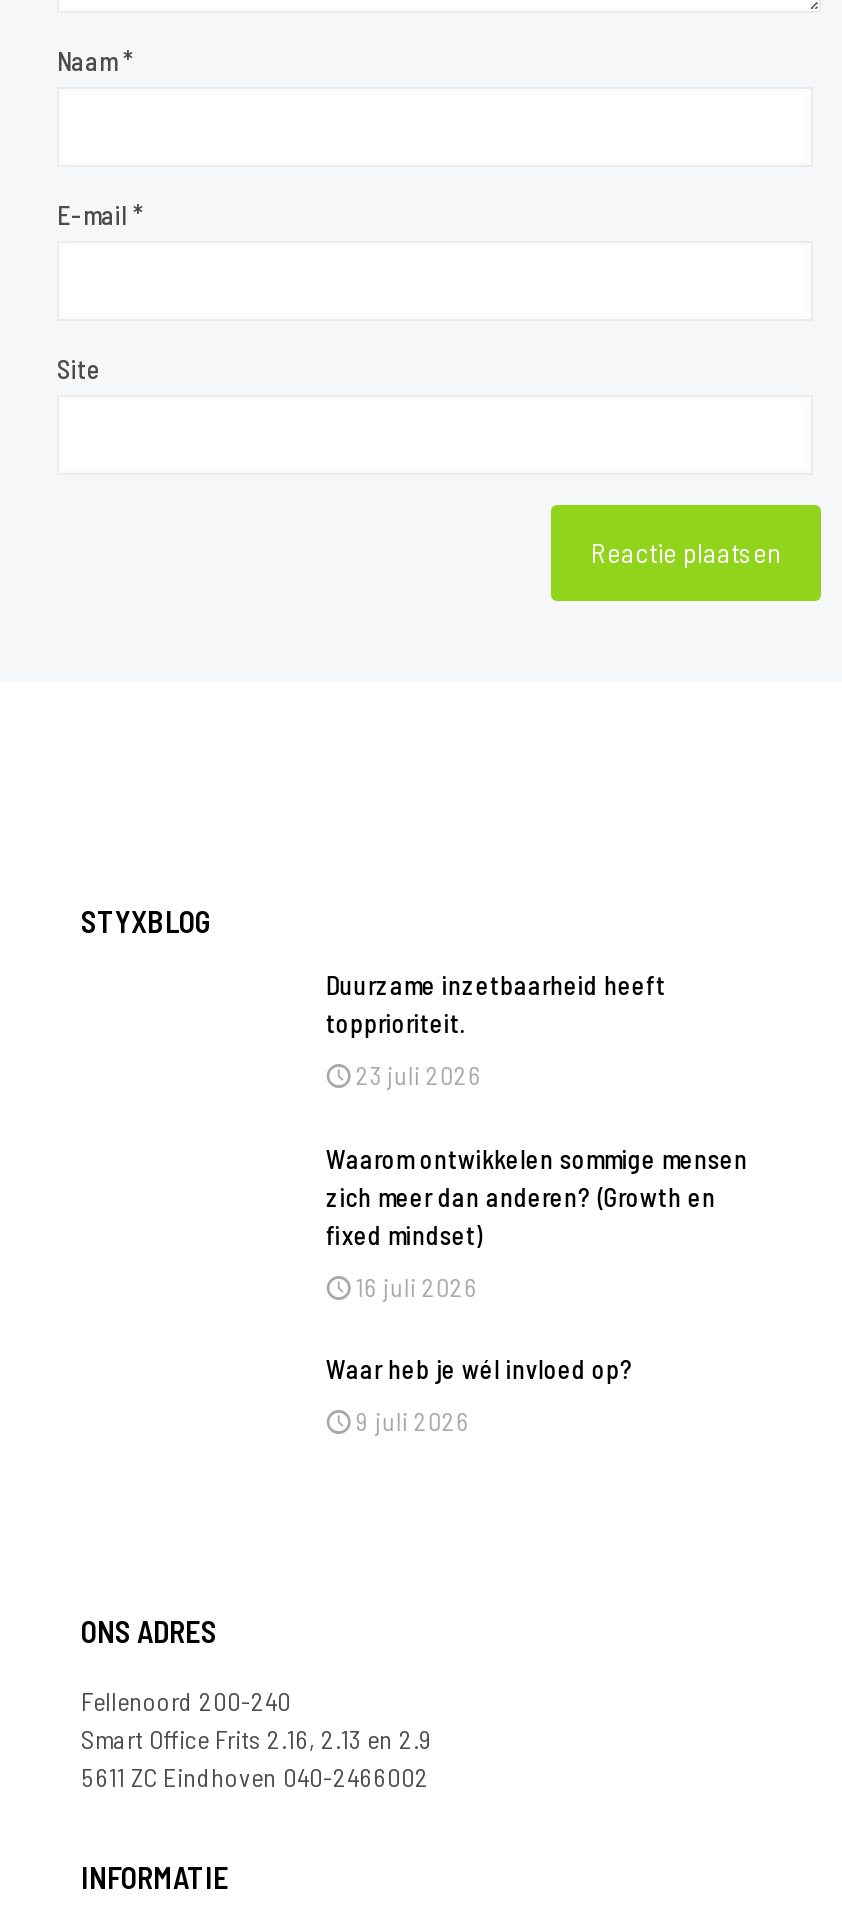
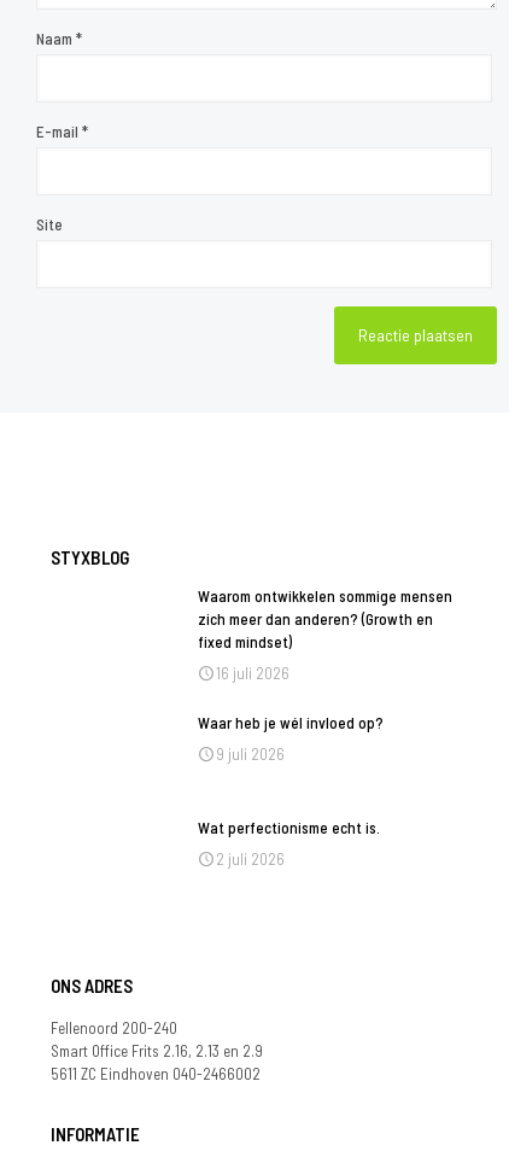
- Duurzame inzetbaarheid heeft
- topprioriteit.
- 23 juli 2026

moved up: Waarom ontwikkelen sommige mensen | zich meer dan anderen? (Growth en | fixed mindset) | 16 juli 2026 | Waar heb je wél invloed op? | 9 juli 2026

+ Wat perfectionisme echt is.
+ 2 juli 2026
